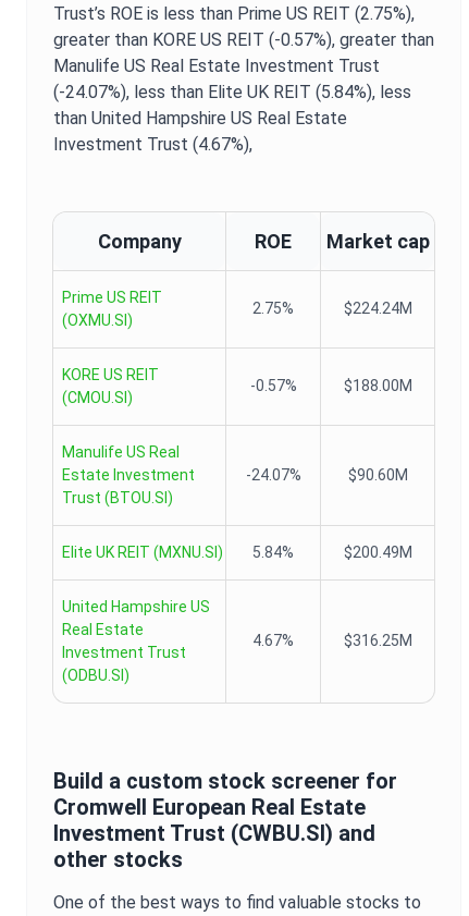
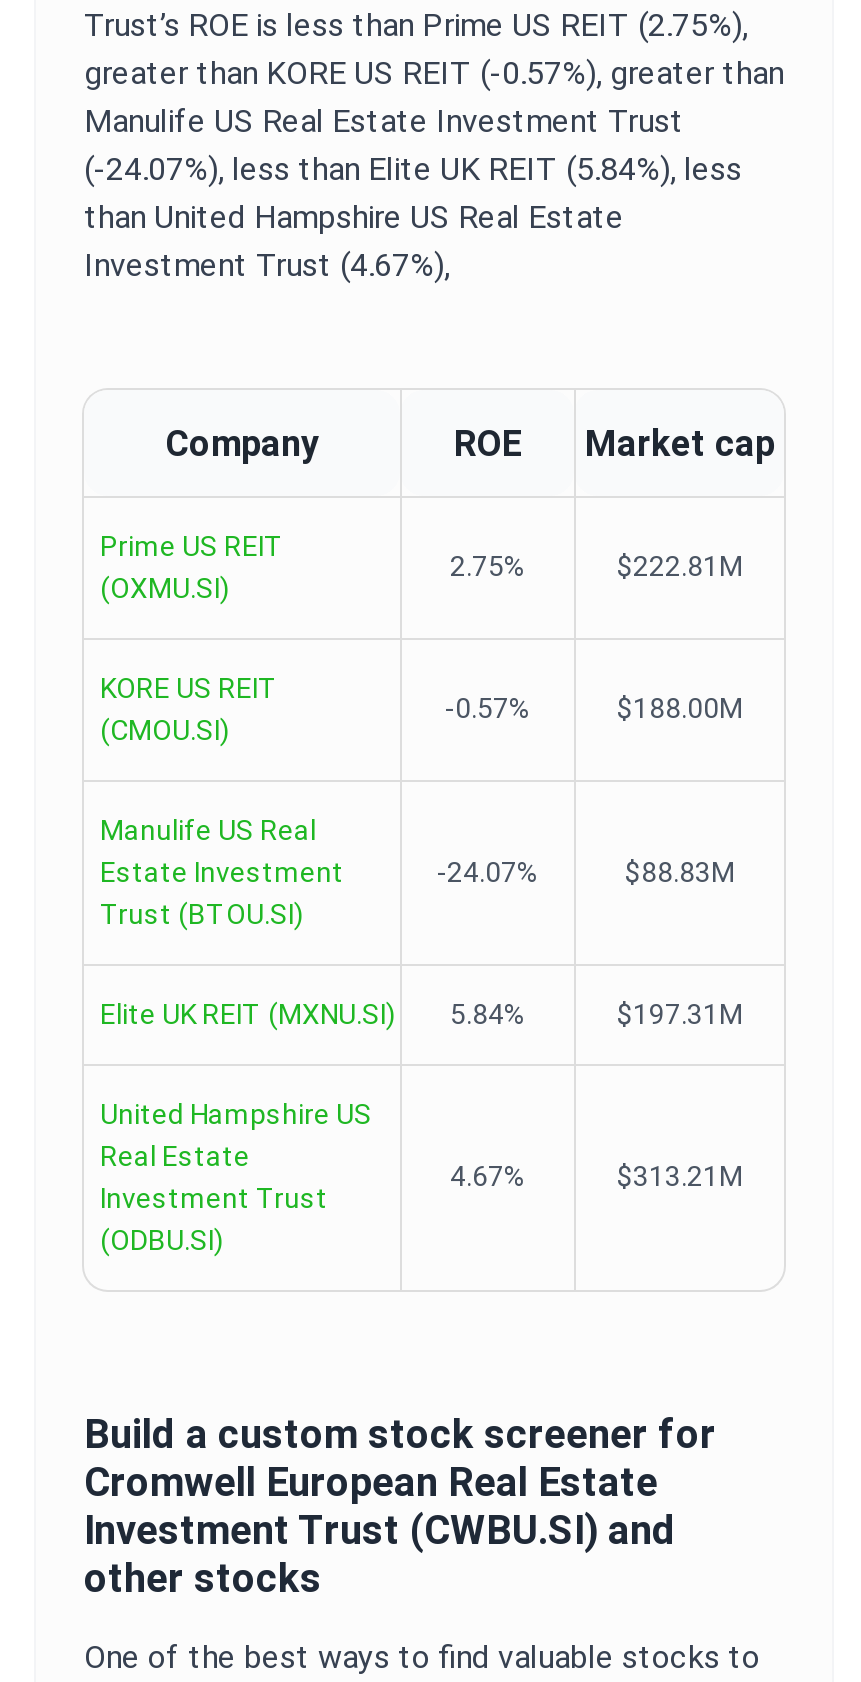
- $224.24M
+ $222.81M

- $90.60M
+ $88.83M

- $200.49M
+ $197.31M

- $316.25M
+ $313.21M
